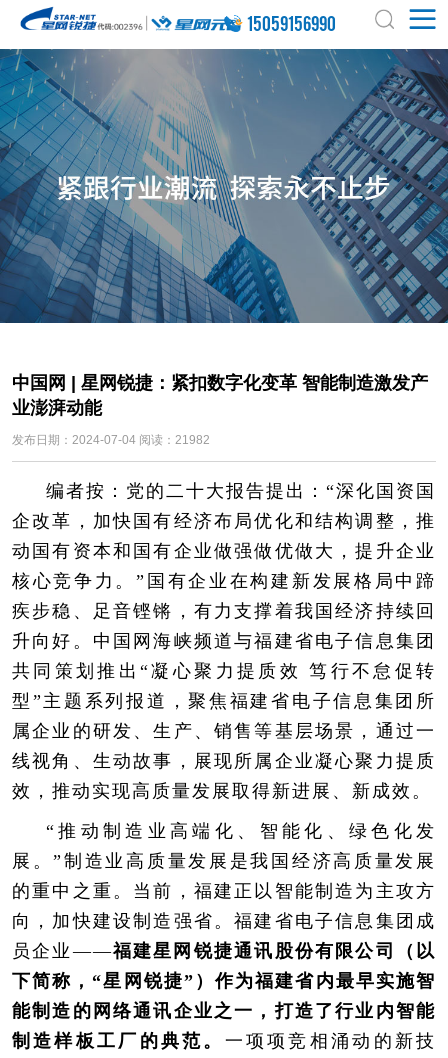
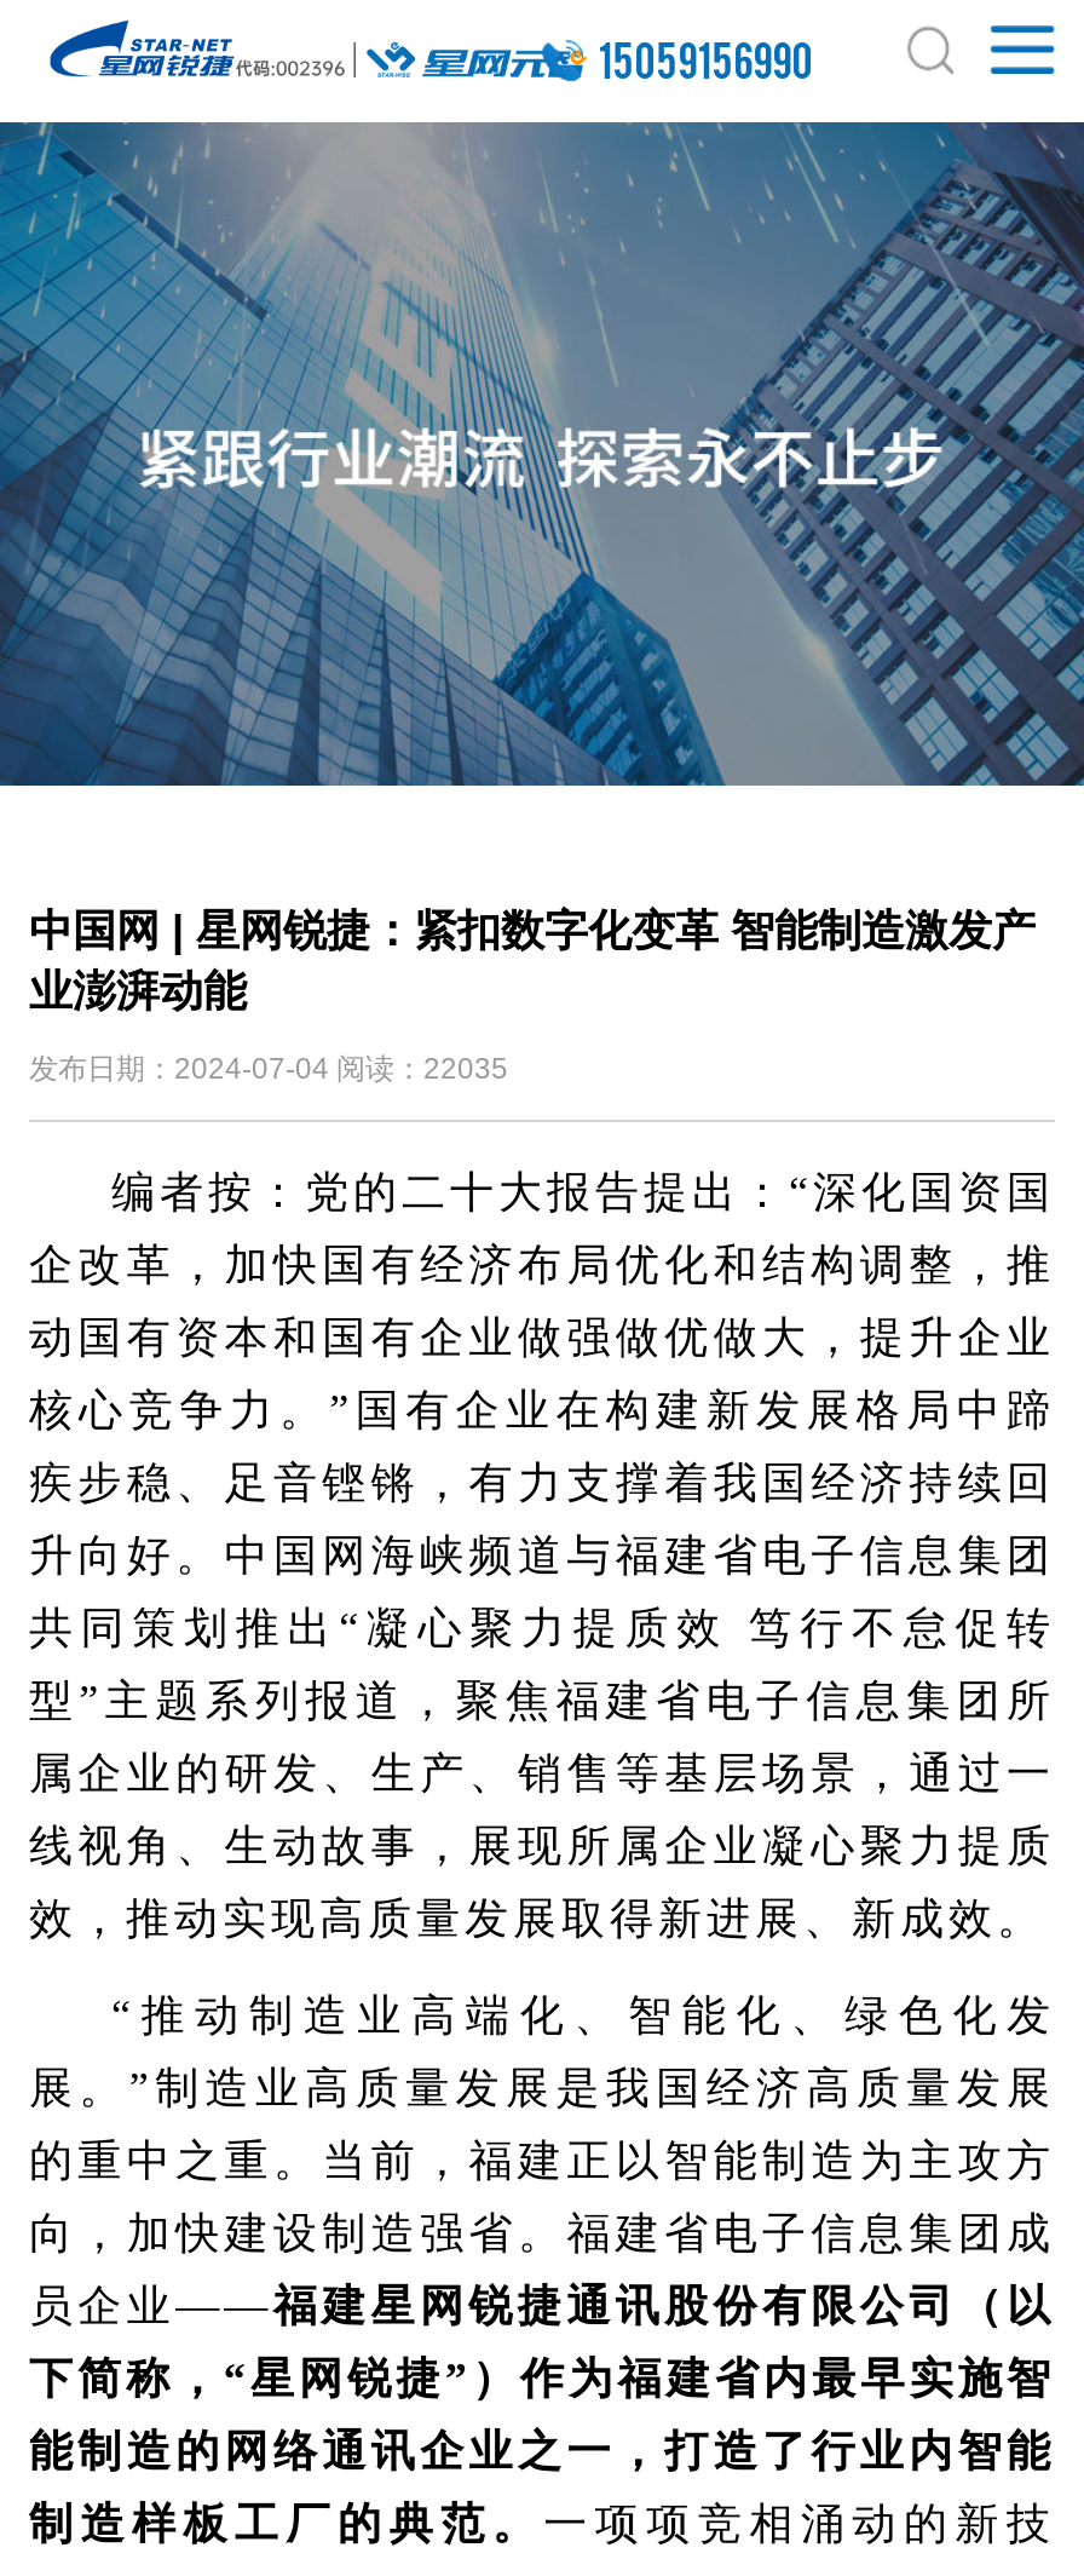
- 发布日期：2024-07-04 阅读：21982
+ 发布日期：2024-07-04 阅读：22035
